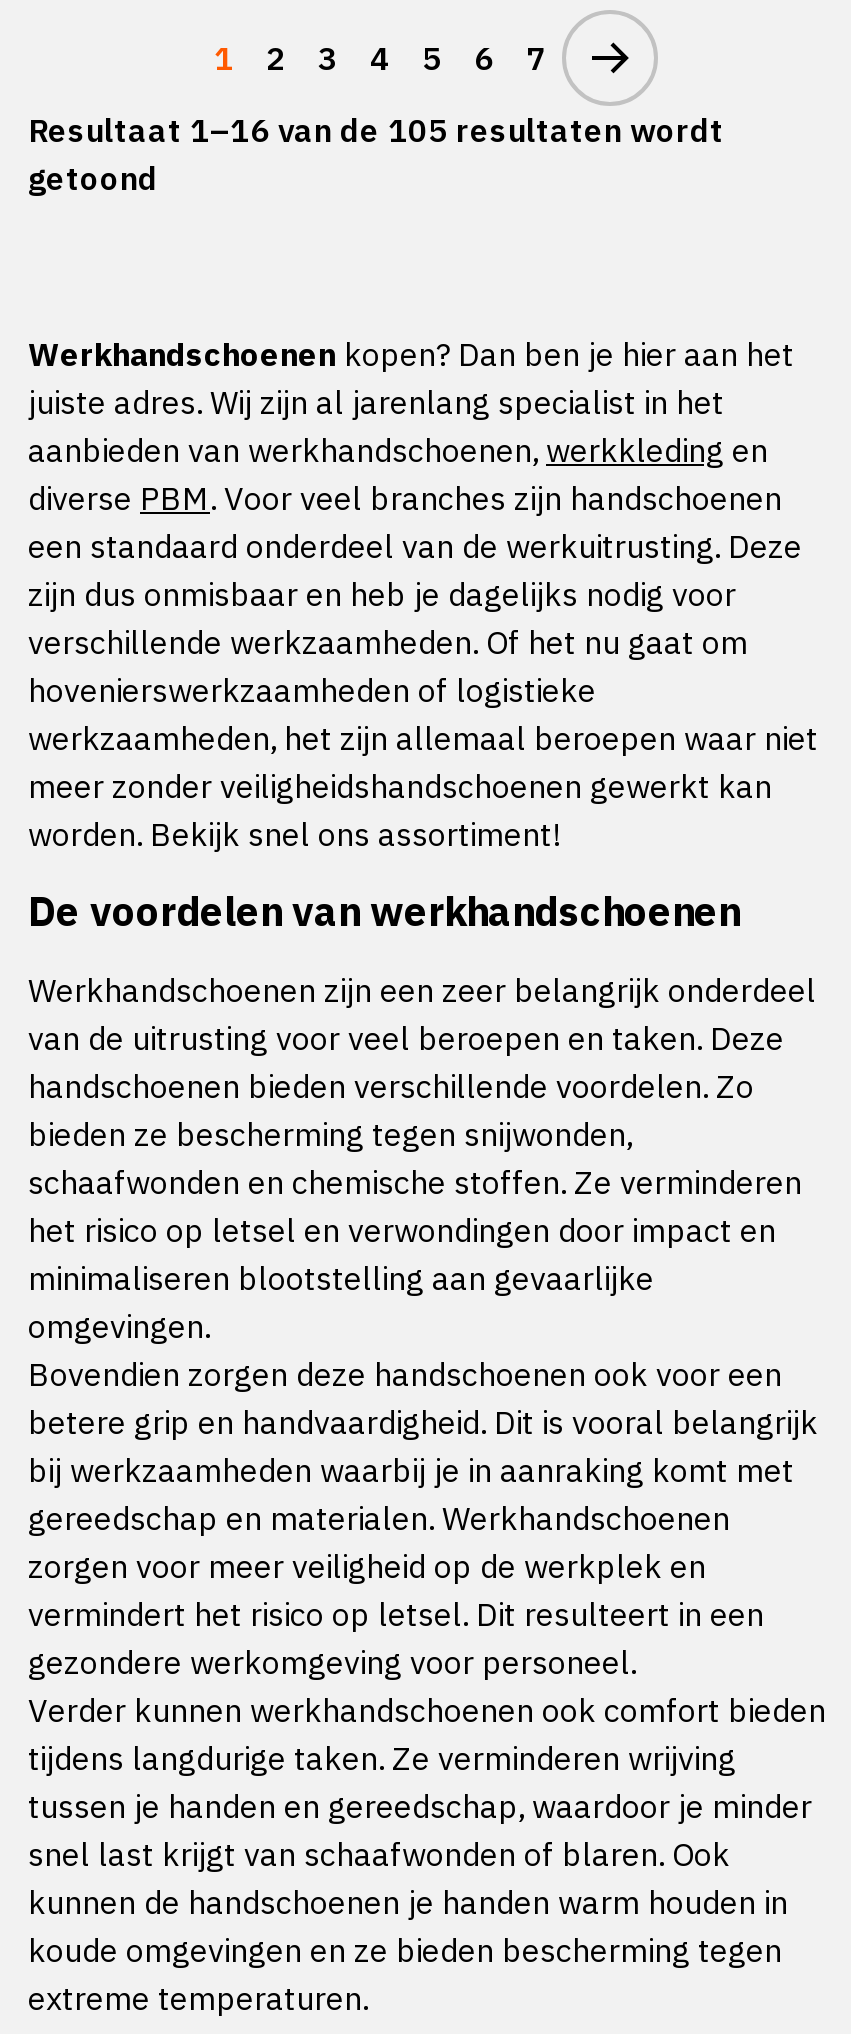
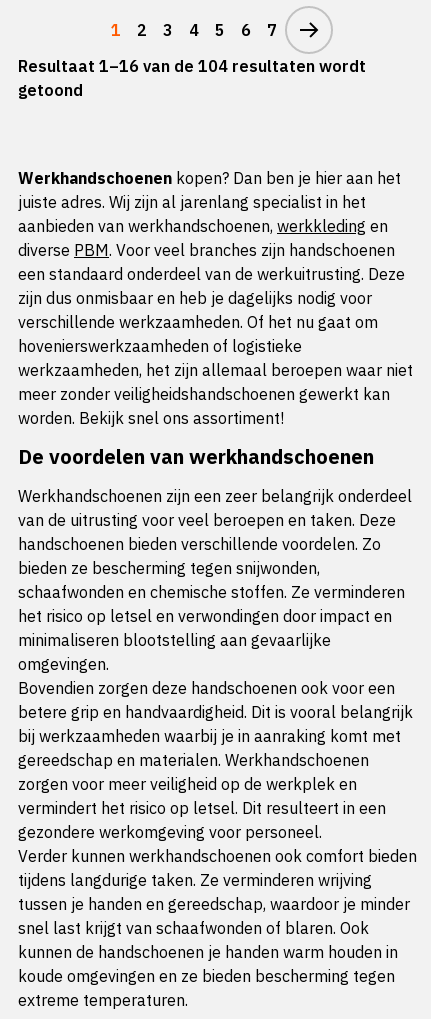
- Resultaat 1–16 van de 105 resultaten wordt
+ Resultaat 1–16 van de 104 resultaten wordt
